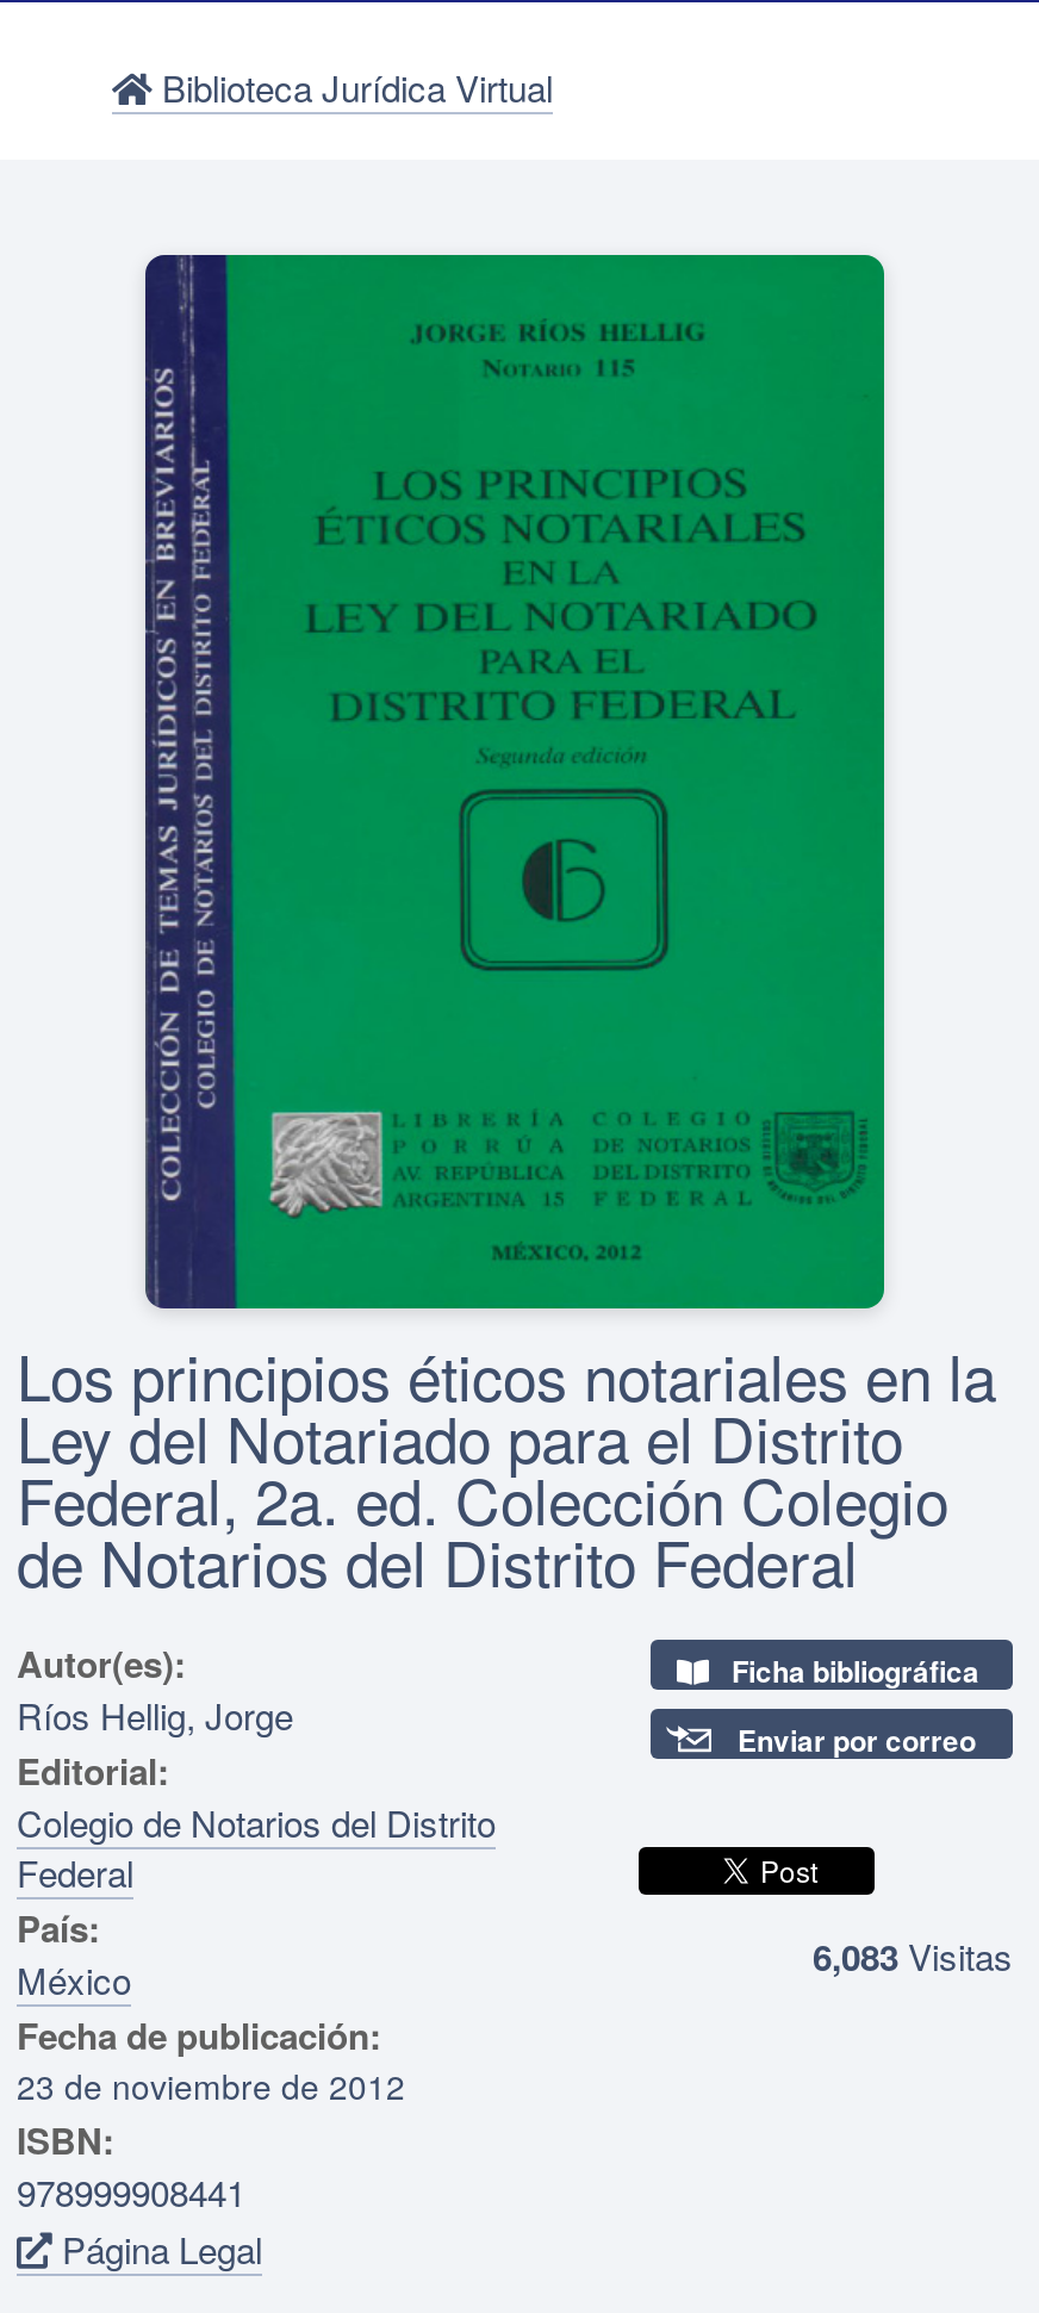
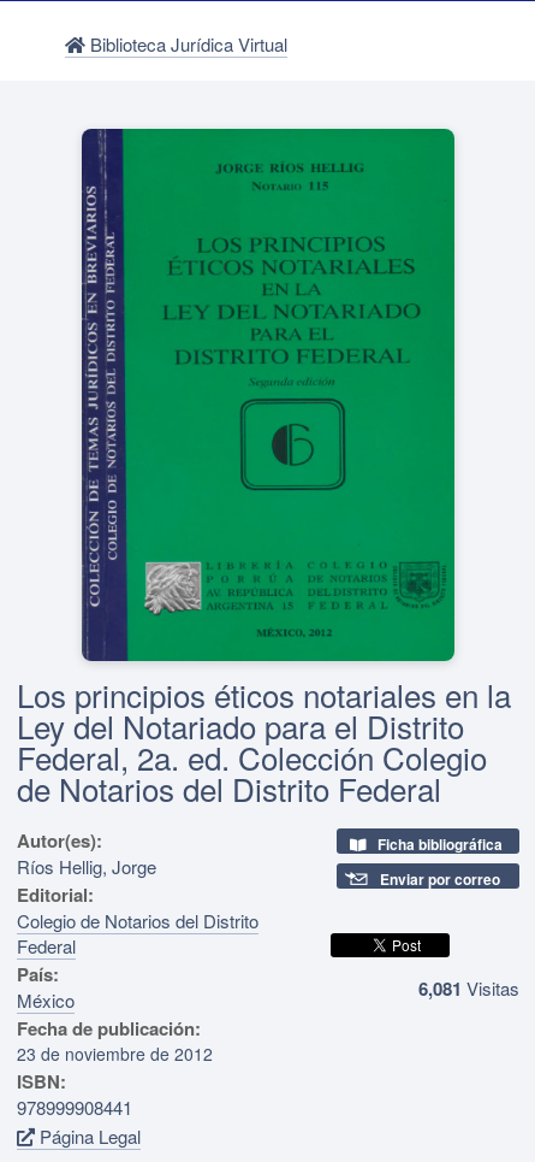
- 6,083 Visitas
+ 6,081 Visitas
